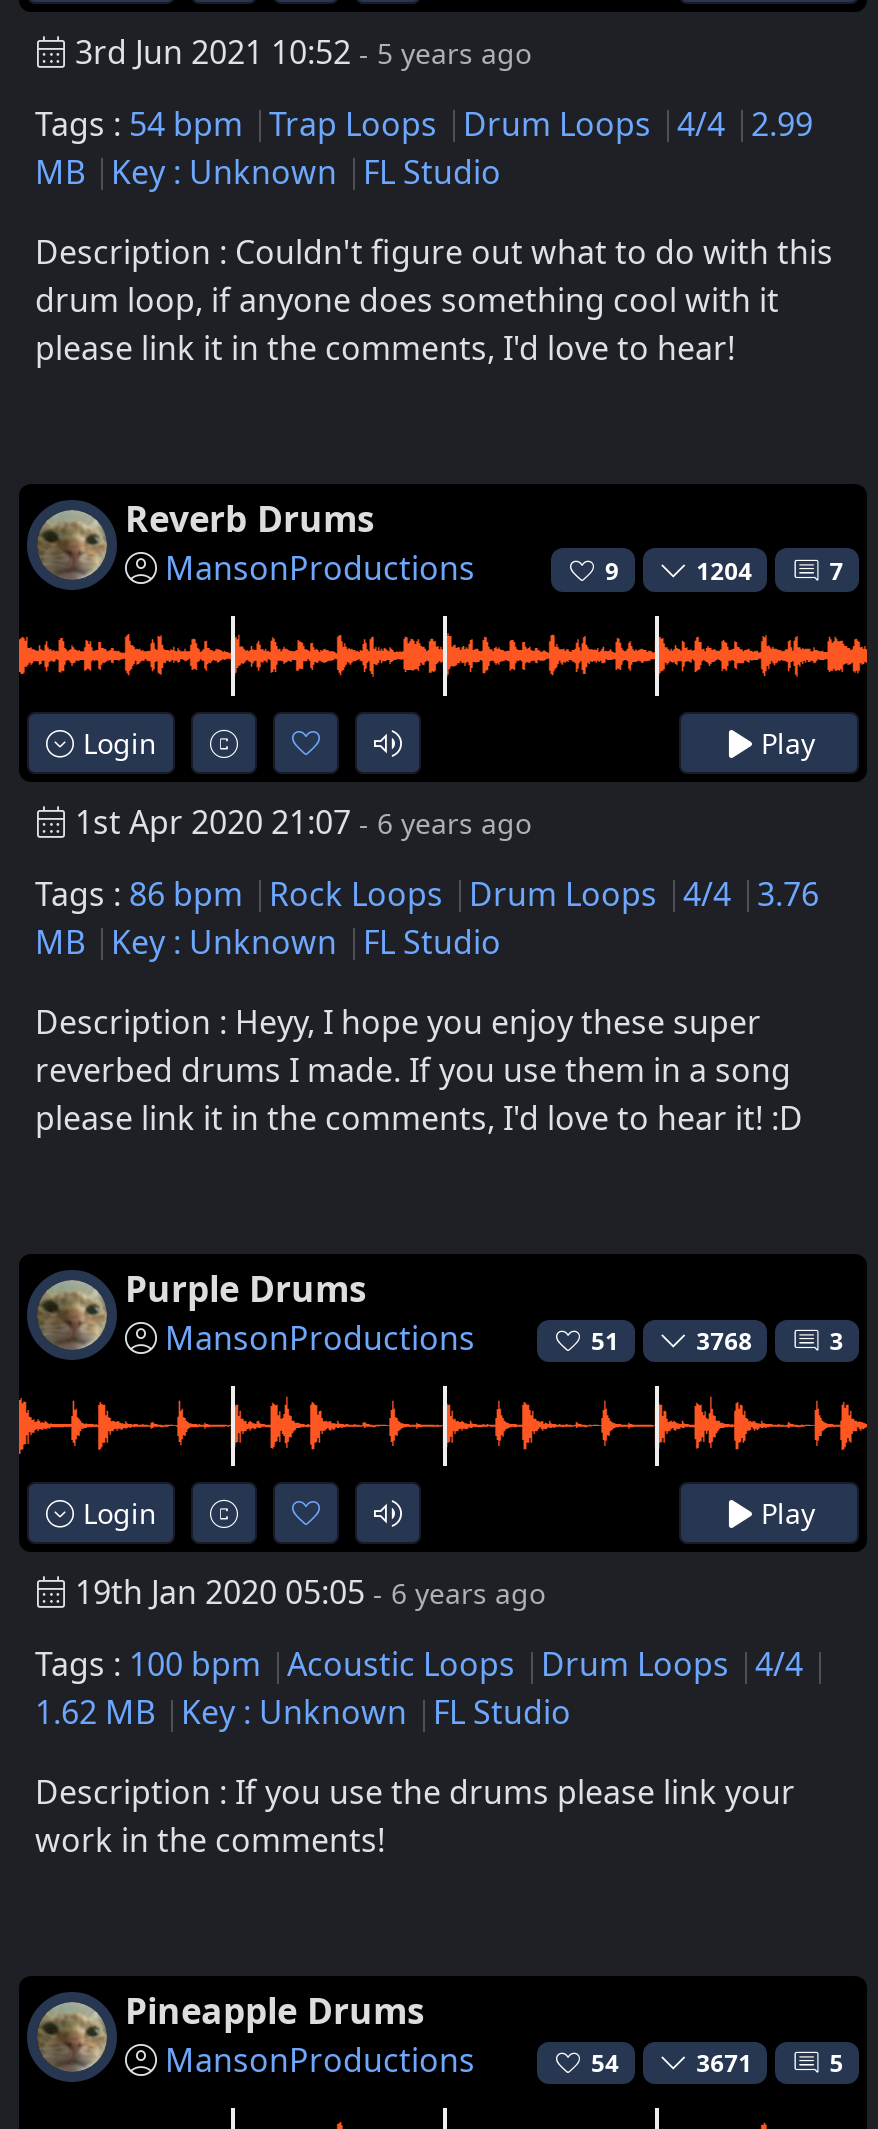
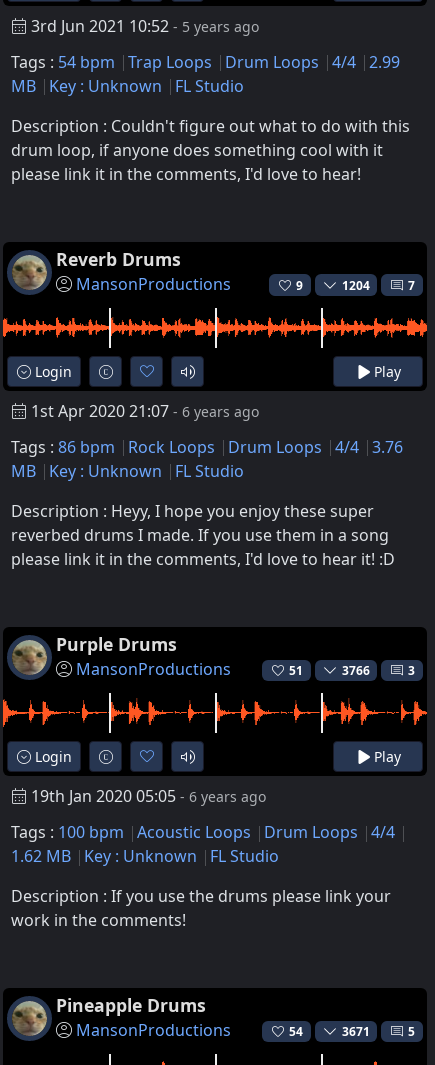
- 3768
+ 3766
